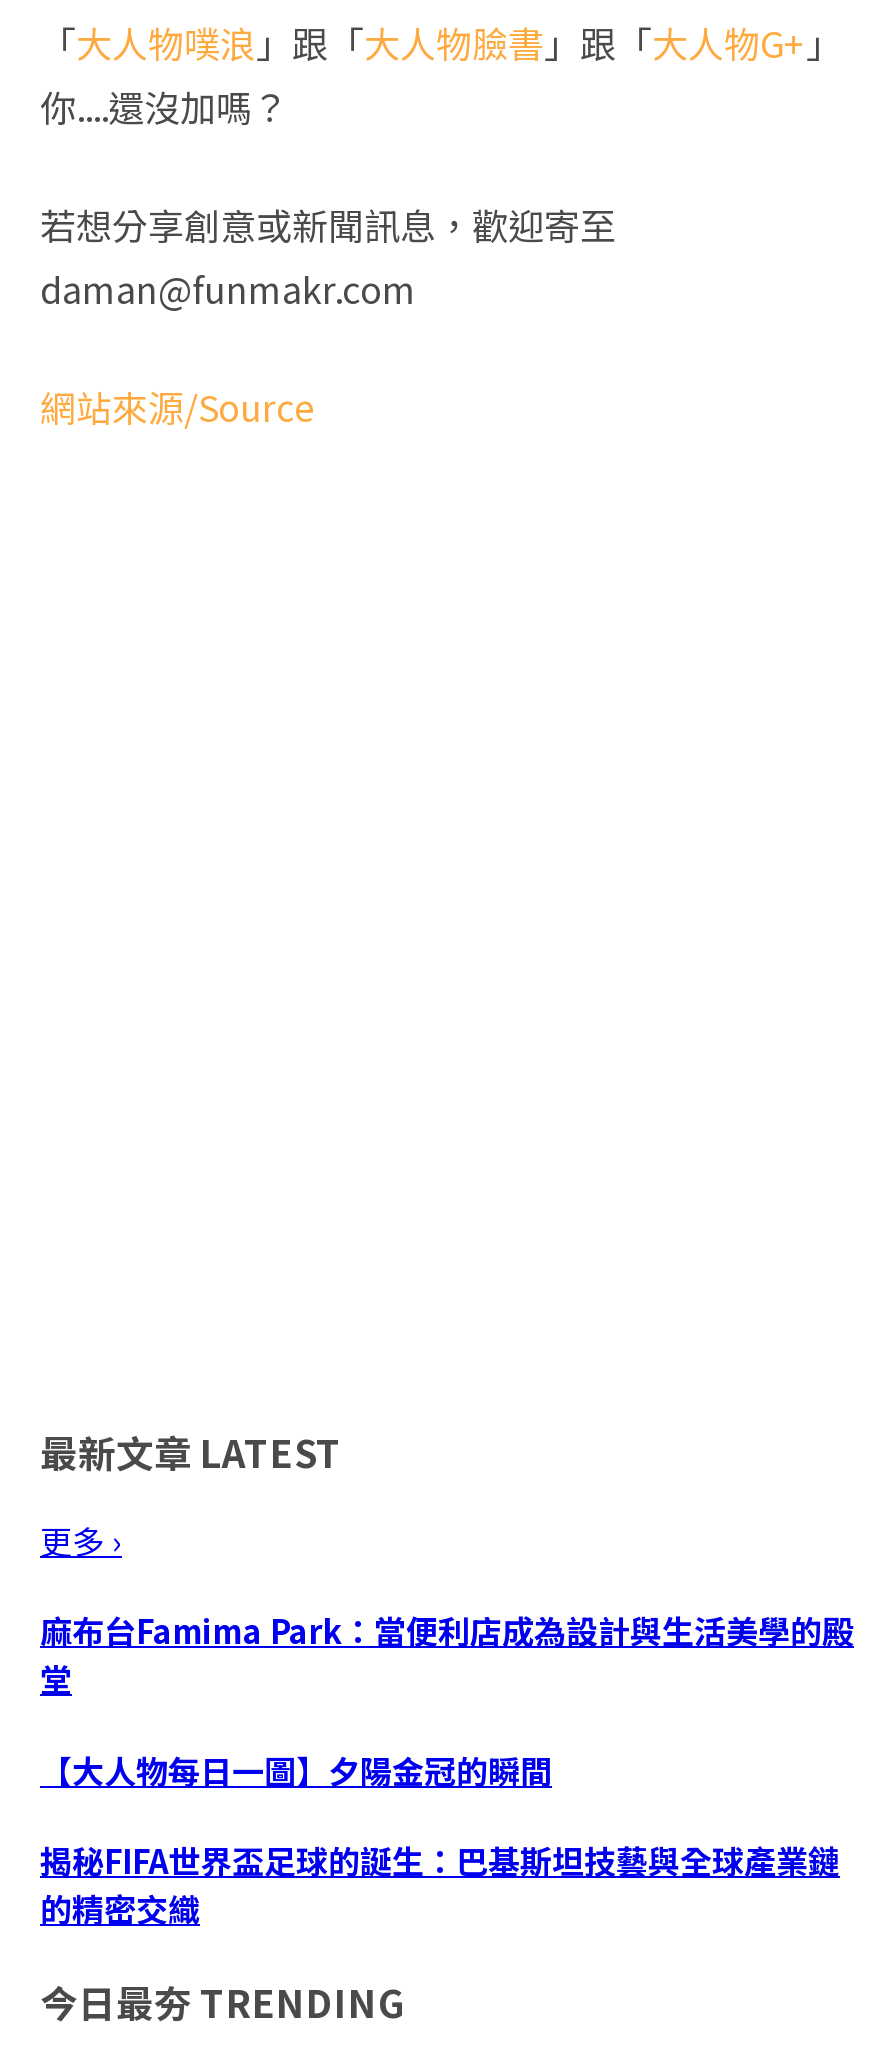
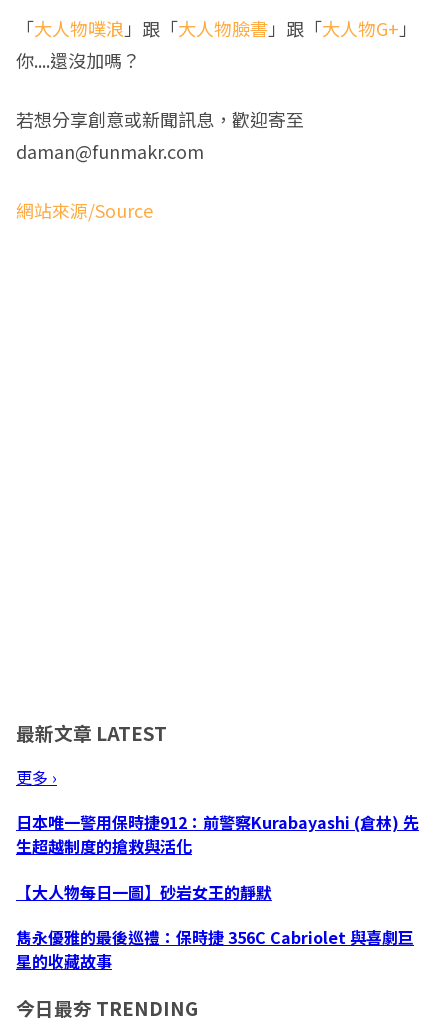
- 麻布台Famima Park：當便利店成為設計與生活美學的殿
- 堂
+ 日本唯一警用保時捷912：前警察Kurabayashi (倉林) 先
+ 生超越制度的搶救與活化

- 【大人物每日一圖】夕陽金冠的瞬間
+ 【大人物每日一圖】砂岩女王的靜默

- 揭秘FIFA世界盃足球的誕生：巴基斯坦技藝與全球產業鏈
- 的精密交織
+ 雋永優雅的最後巡禮：保時捷 356C Cabriolet 與喜劇巨
+ 星的收藏故事
